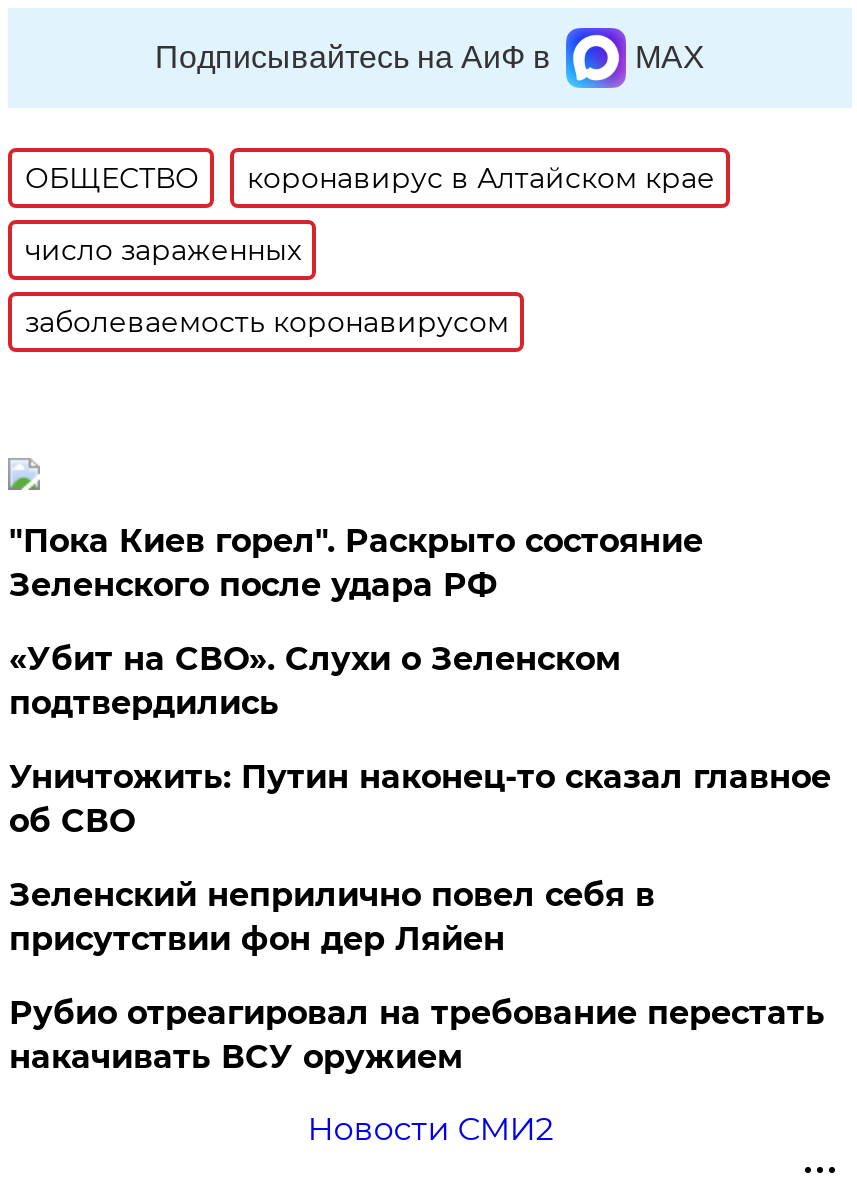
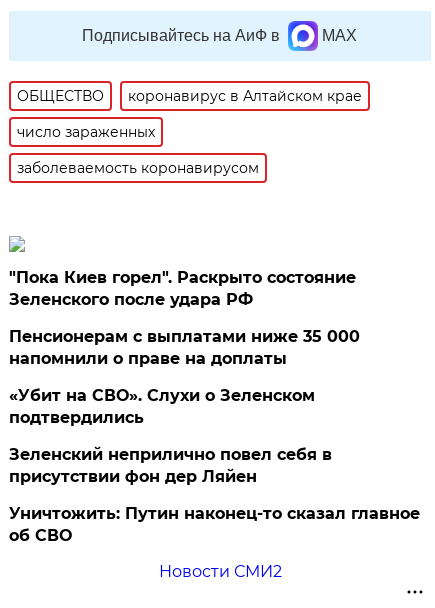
+ Пенсионерам с выплатами ниже 35 000
+ напомнили о праве на доплаты

moved down: «Убит на СВО». Слухи о Зеленском | подтвердились

moved down: Уничтожить: Путин наконец-то сказал главное | об СВО

- Рубио отреагировал на требование перестать
- накачивать ВСУ оружием
